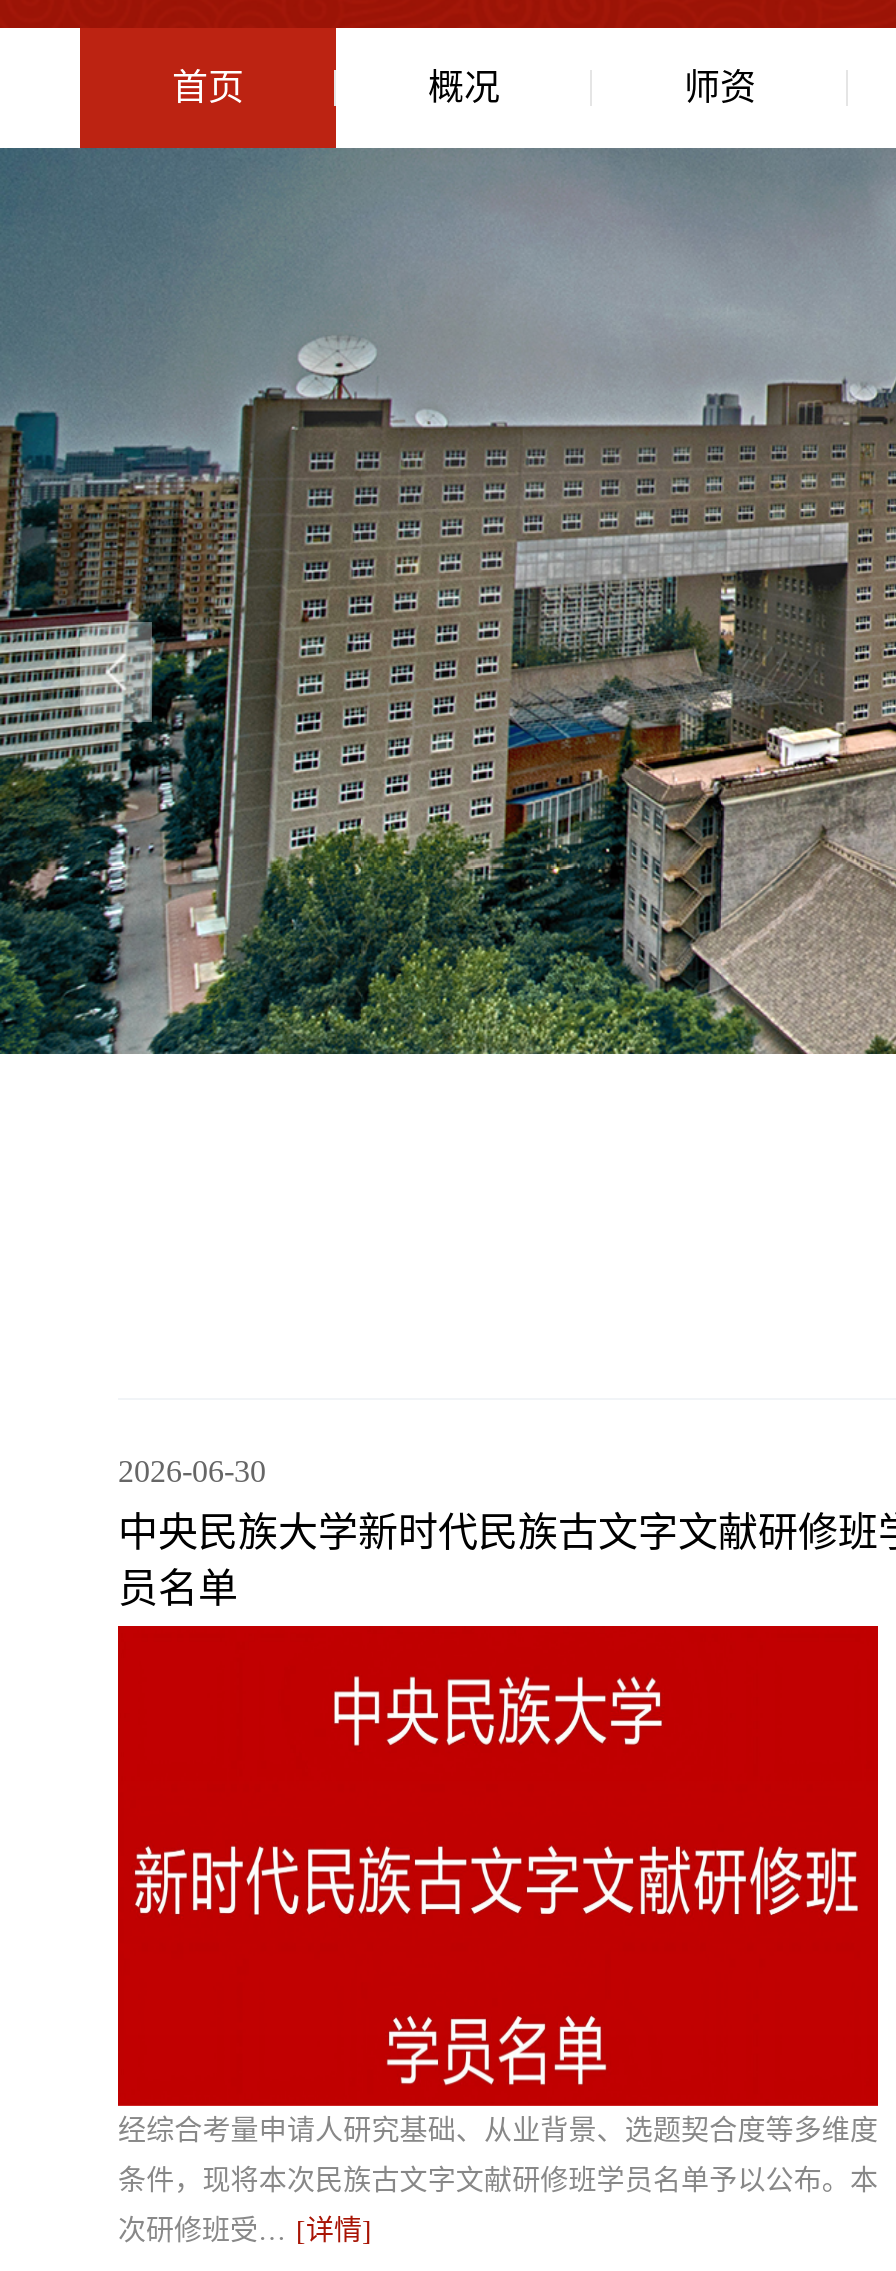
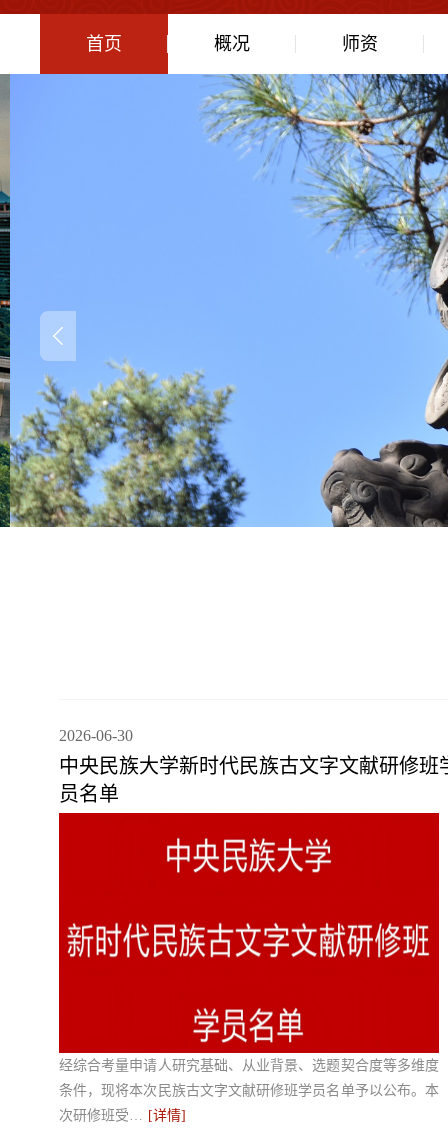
- [image]
+ [image]
